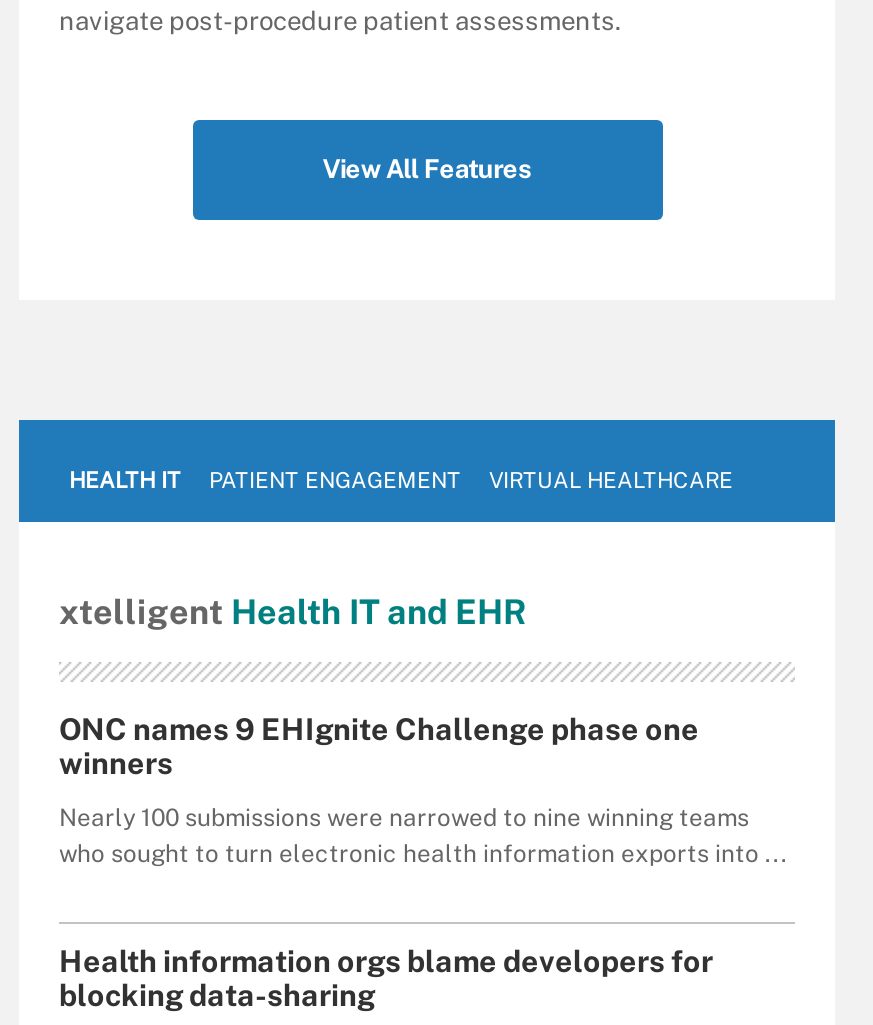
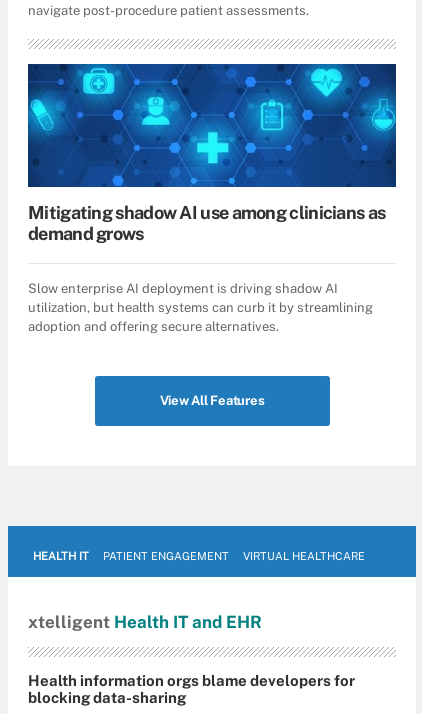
+ [image]
+ Mitigating shadow AI use among clinicians as
+ demand grows
+ Slow enterprise AI deployment is driving shadow AI
+ utilization, but health systems can curb it by streamlining
+ adoption and offering secure alternatives.

moved down: View All Features | HEALTH IT | PATIENT ENGAGEMENT | VIRTUAL HEALTHCARE | xtelligent Health IT and EHR

- ONC names 9 EHIgnite Challenge phase one
- winners
- Nearly 100 submissions were narrowed to nine winning teams
- who sought to turn electronic health information exports into ...
